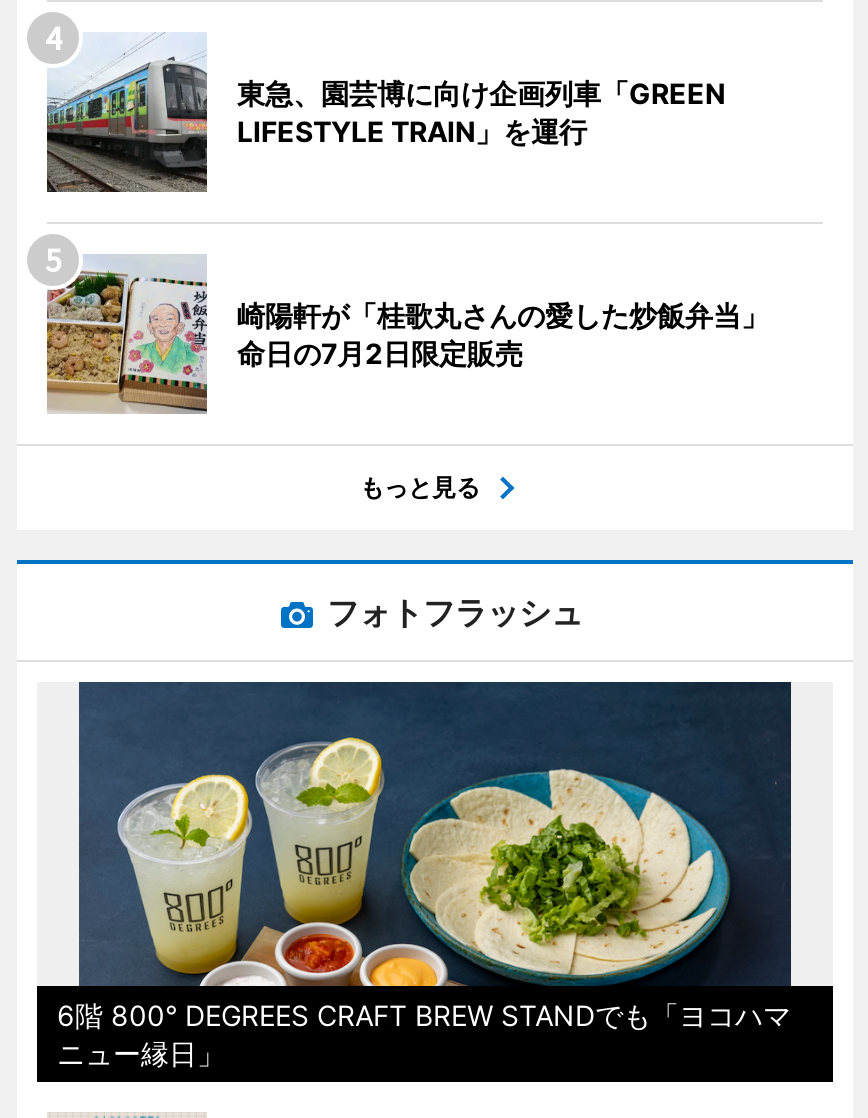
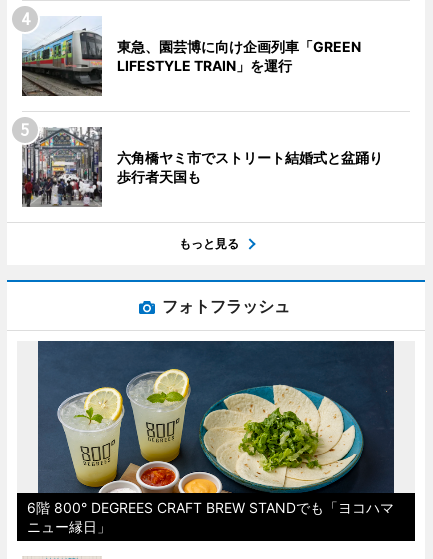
- [image]
- 崎陽軒が「桂歌丸さんの愛した炒飯弁当」
- 命日の7月2日限定販売
+ [image]
+ 六角橋ヤミ市でストリート結婚式と盆踊り
+ 歩行者天国も
